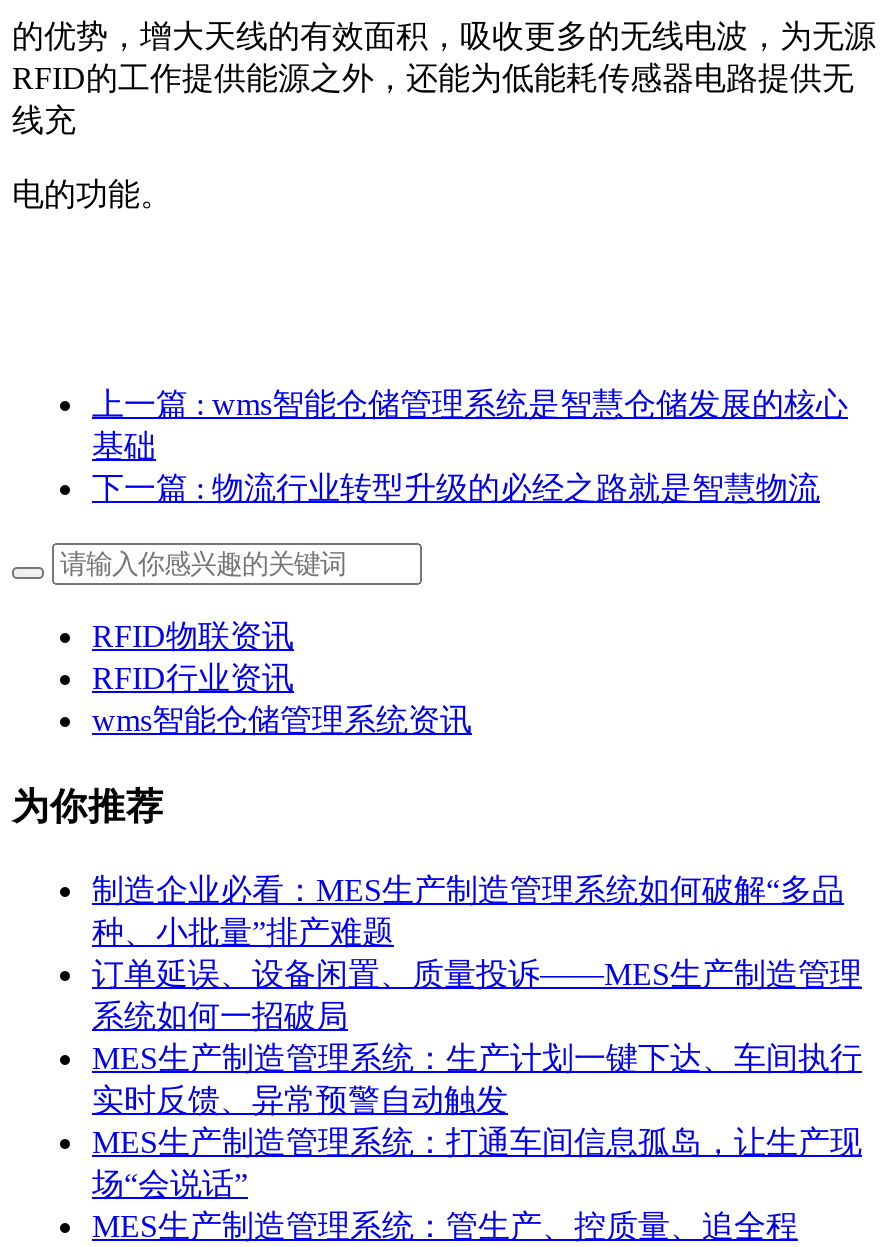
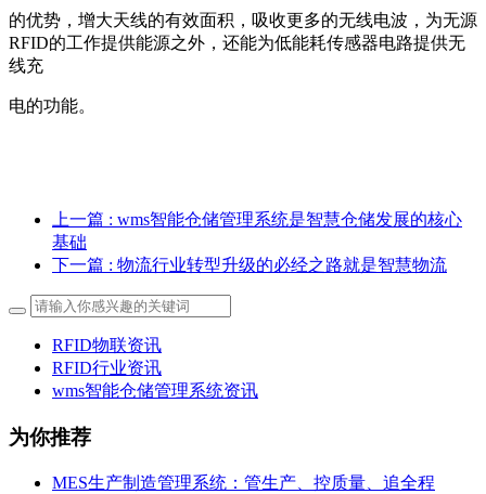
- 制造企业必看：MES生产制造管理系统如何破解“多品
- 种、小批量”排产难题
- 订单延误、设备闲置、质量投诉——MES生产制造管理
- 系统如何一招破局
- MES生产制造管理系统：生产计划一键下达、车间执行
- 实时反馈、异常预警自动触发
- MES生产制造管理系统：打通车间信息孤岛，让生产现
- 场“会说话”
